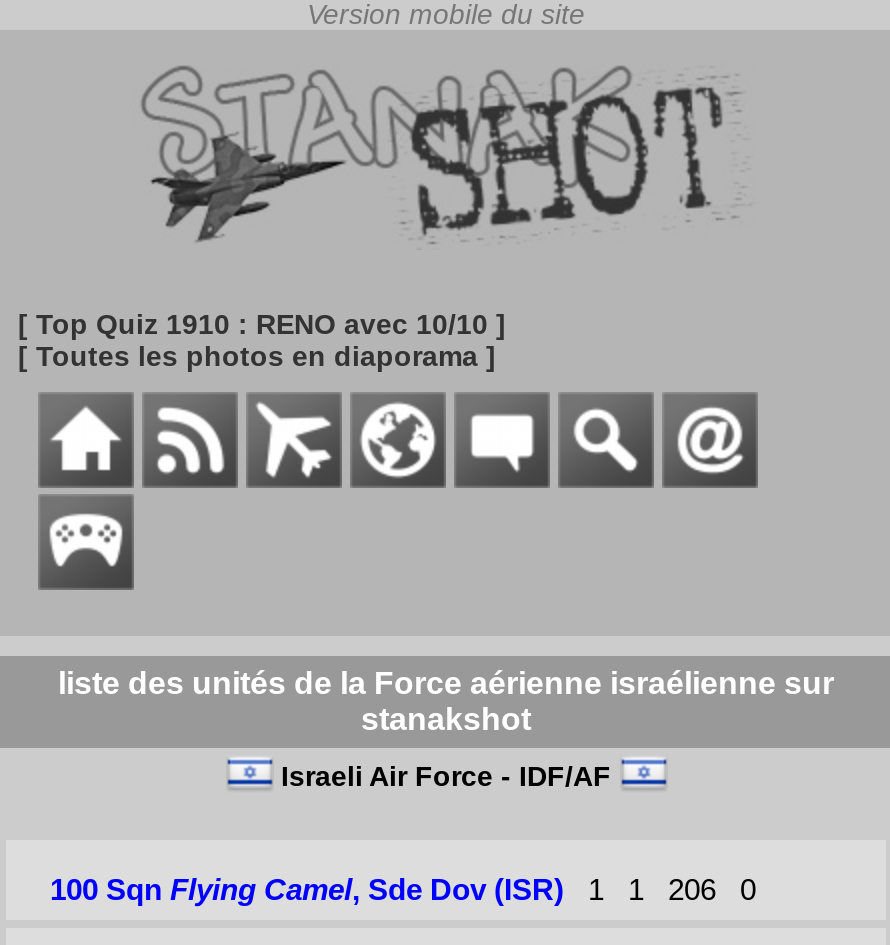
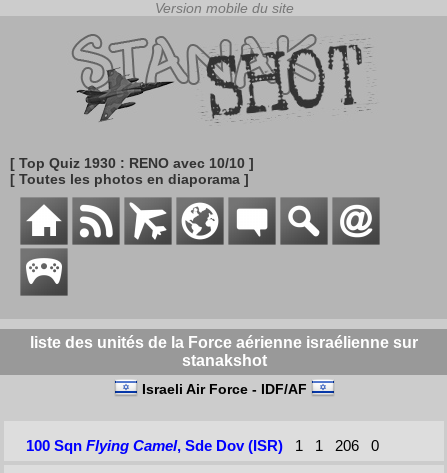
- [ Top Quiz 1910 : RENO avec 10/10 ]
+ [ Top Quiz 1930 : RENO avec 10/10 ]
